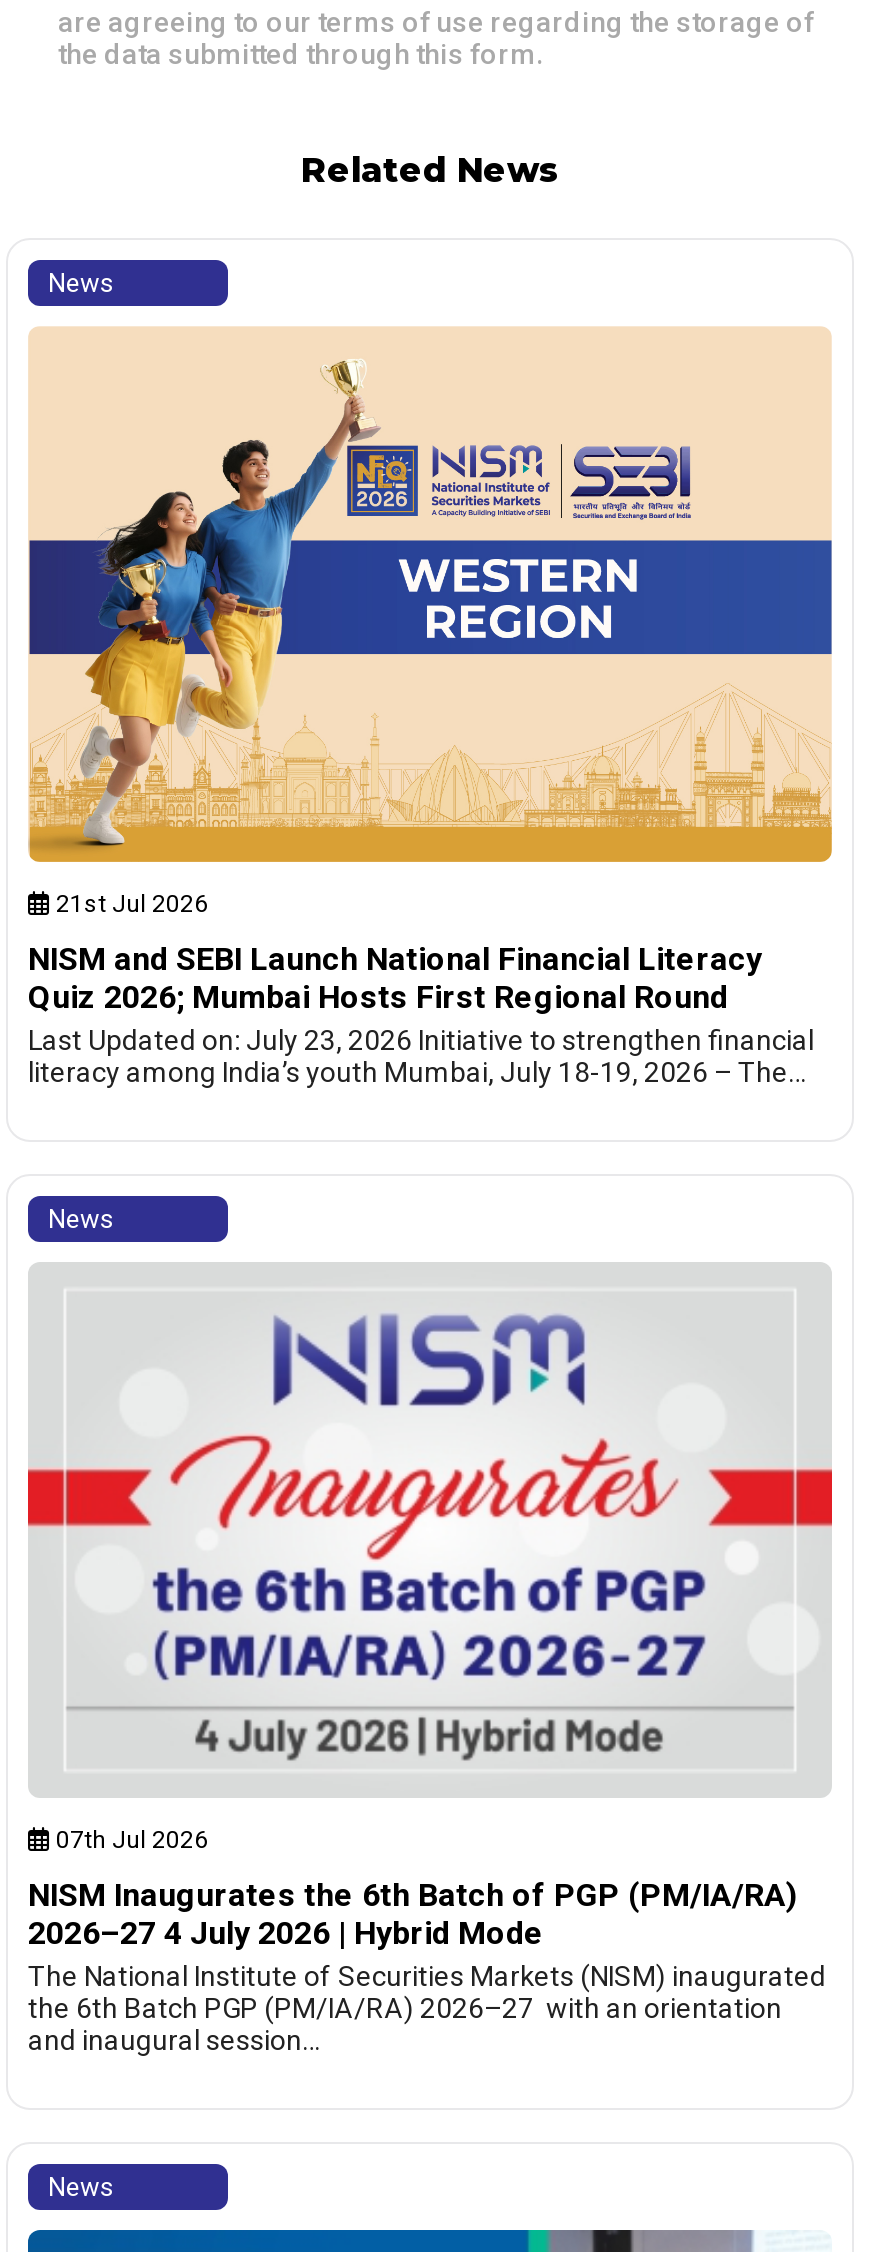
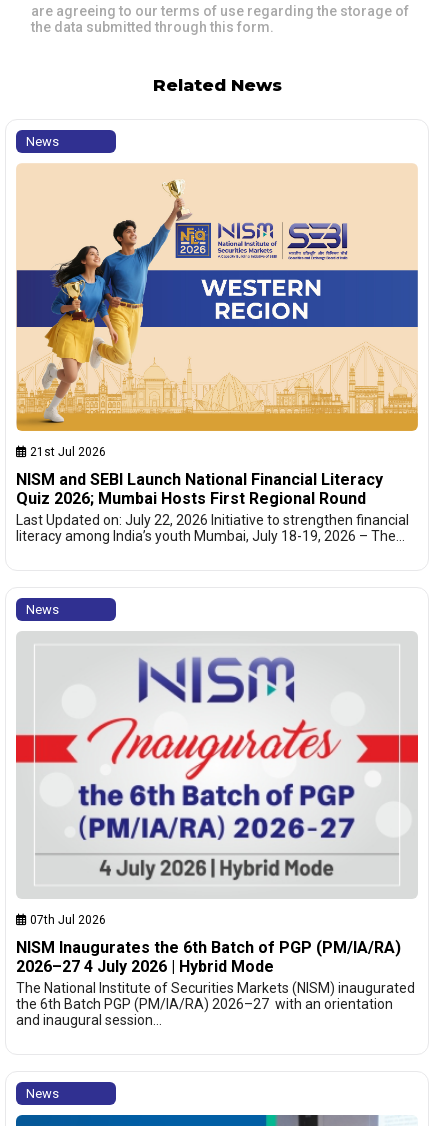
- Last Updated on: July 23, 2026 Initiative to strengthen financial
+ Last Updated on: July 22, 2026 Initiative to strengthen financial
